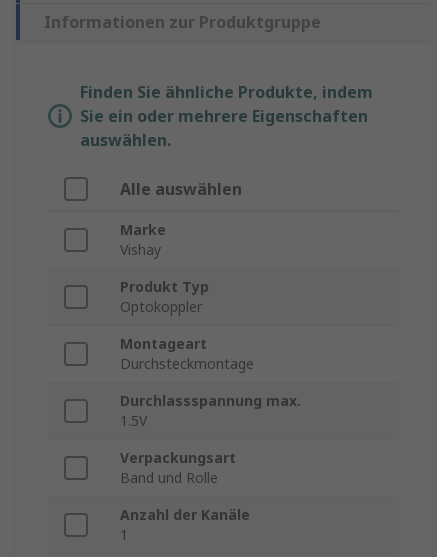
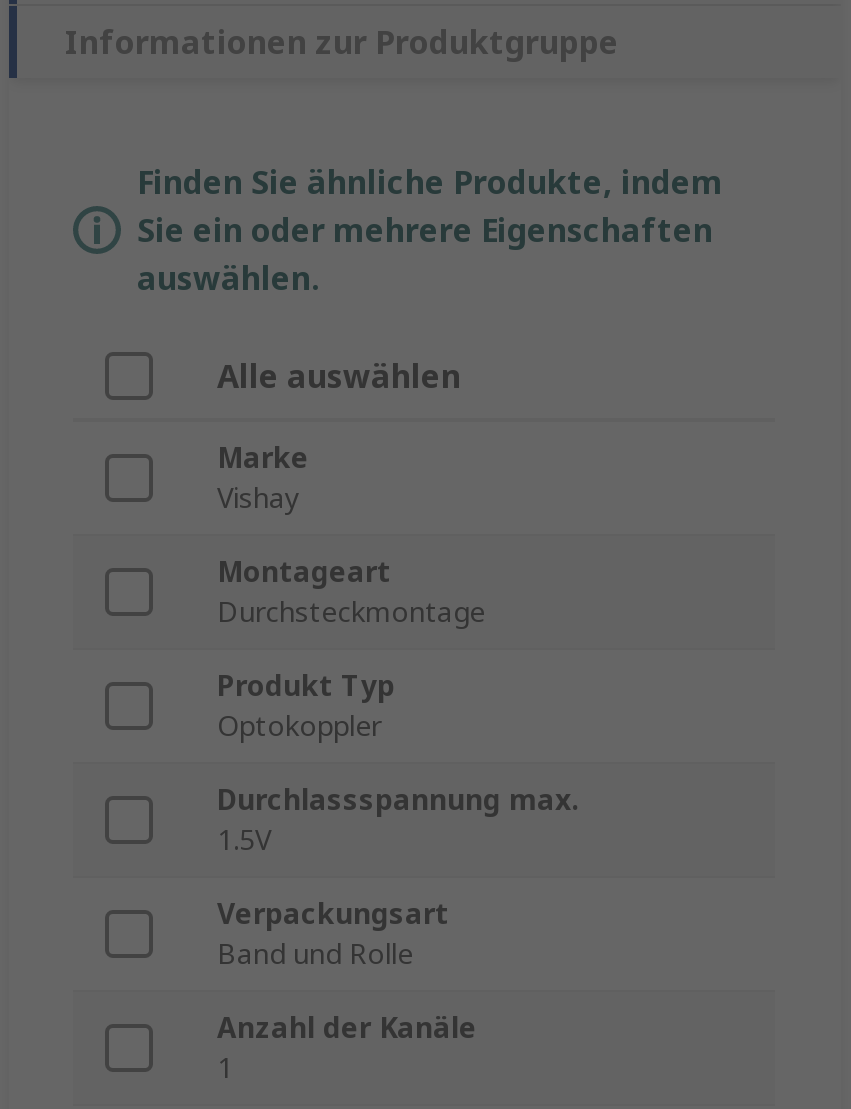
moved down: Produkt Typ | Optokoppler

moved up: Montageart | Durchsteckmontage
